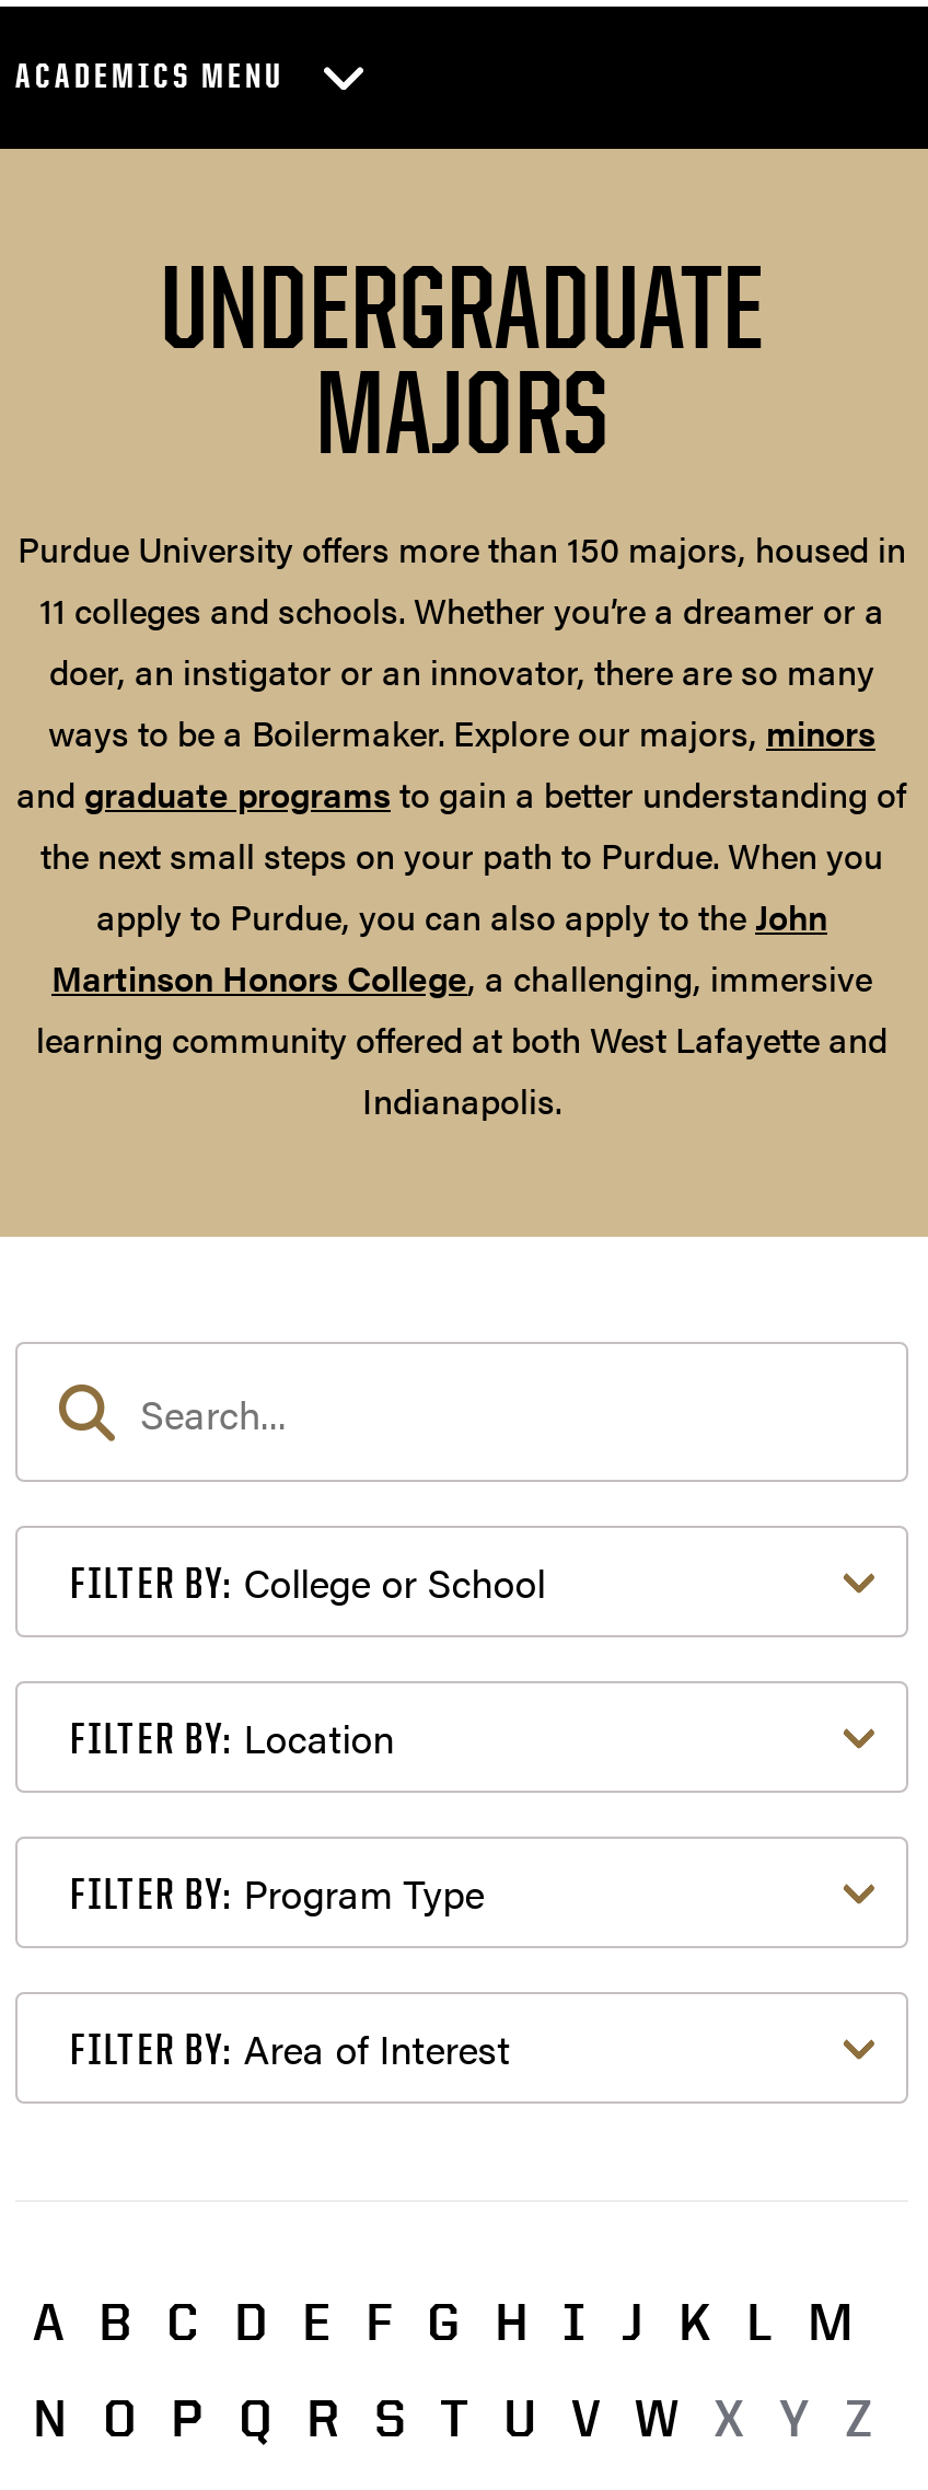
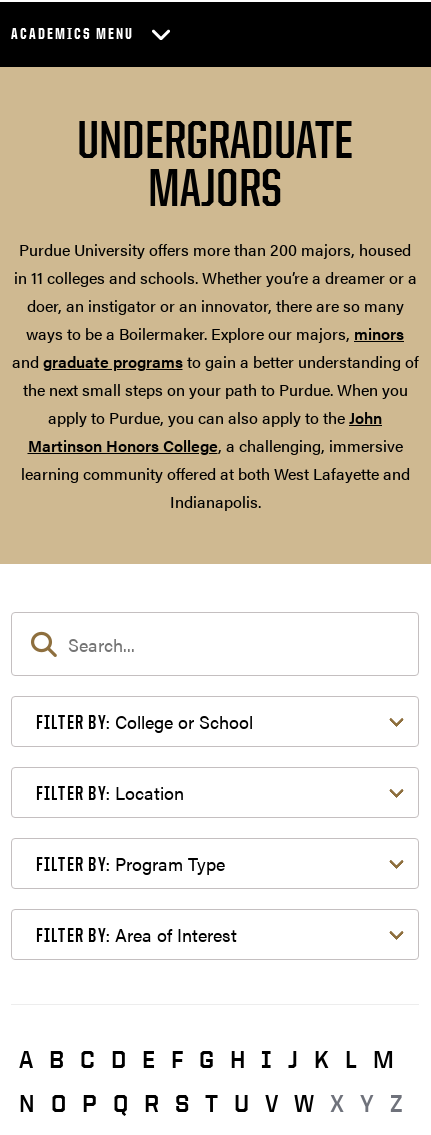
- Purdue University offers more than 150 majors, housed in
- 11 colleges and schools. Whether you’re a dreamer or a
+ Purdue University offers more than 200 majors, housed
+ in 11 colleges and schools. Whether you’re a dreamer or a
